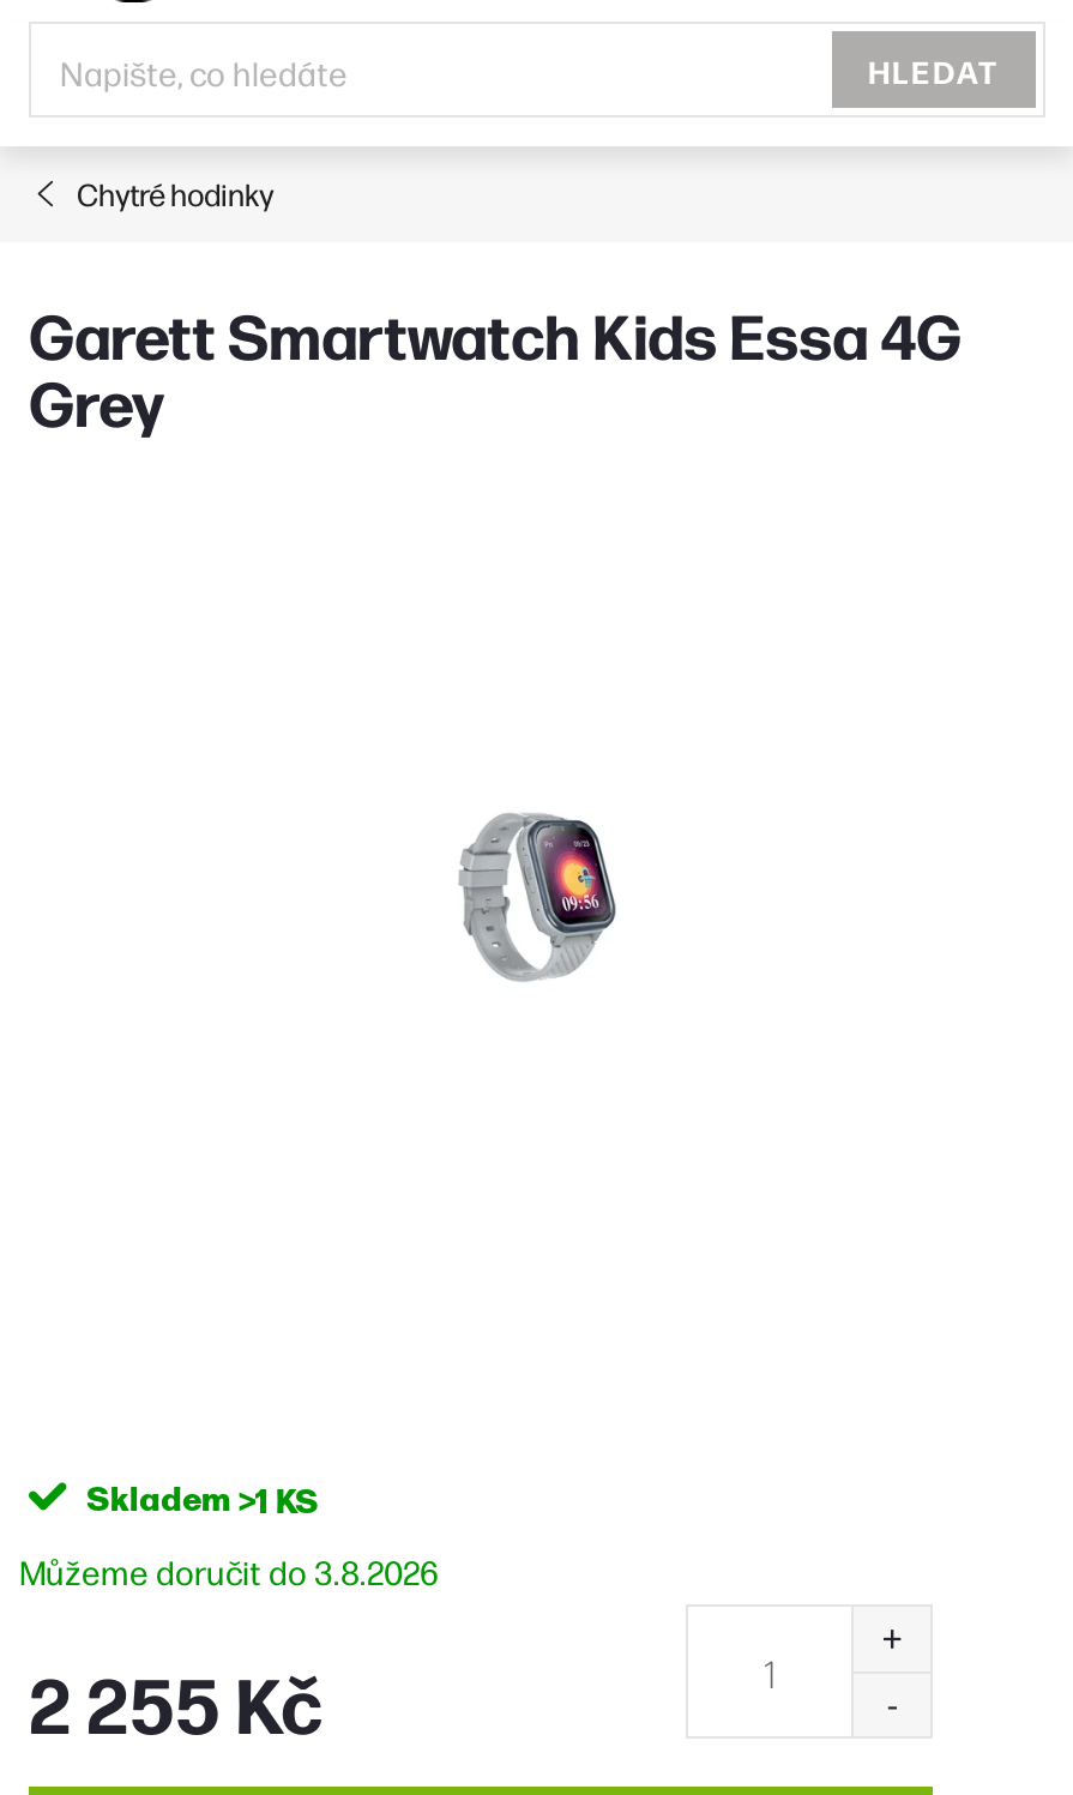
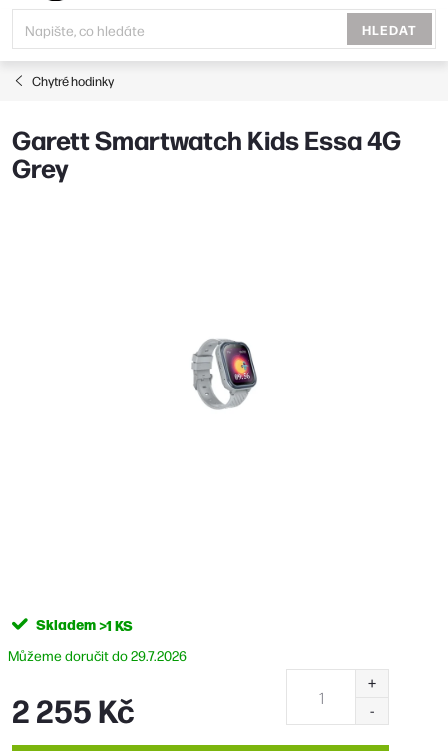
- 3.8.2026
+ 29.7.2026
